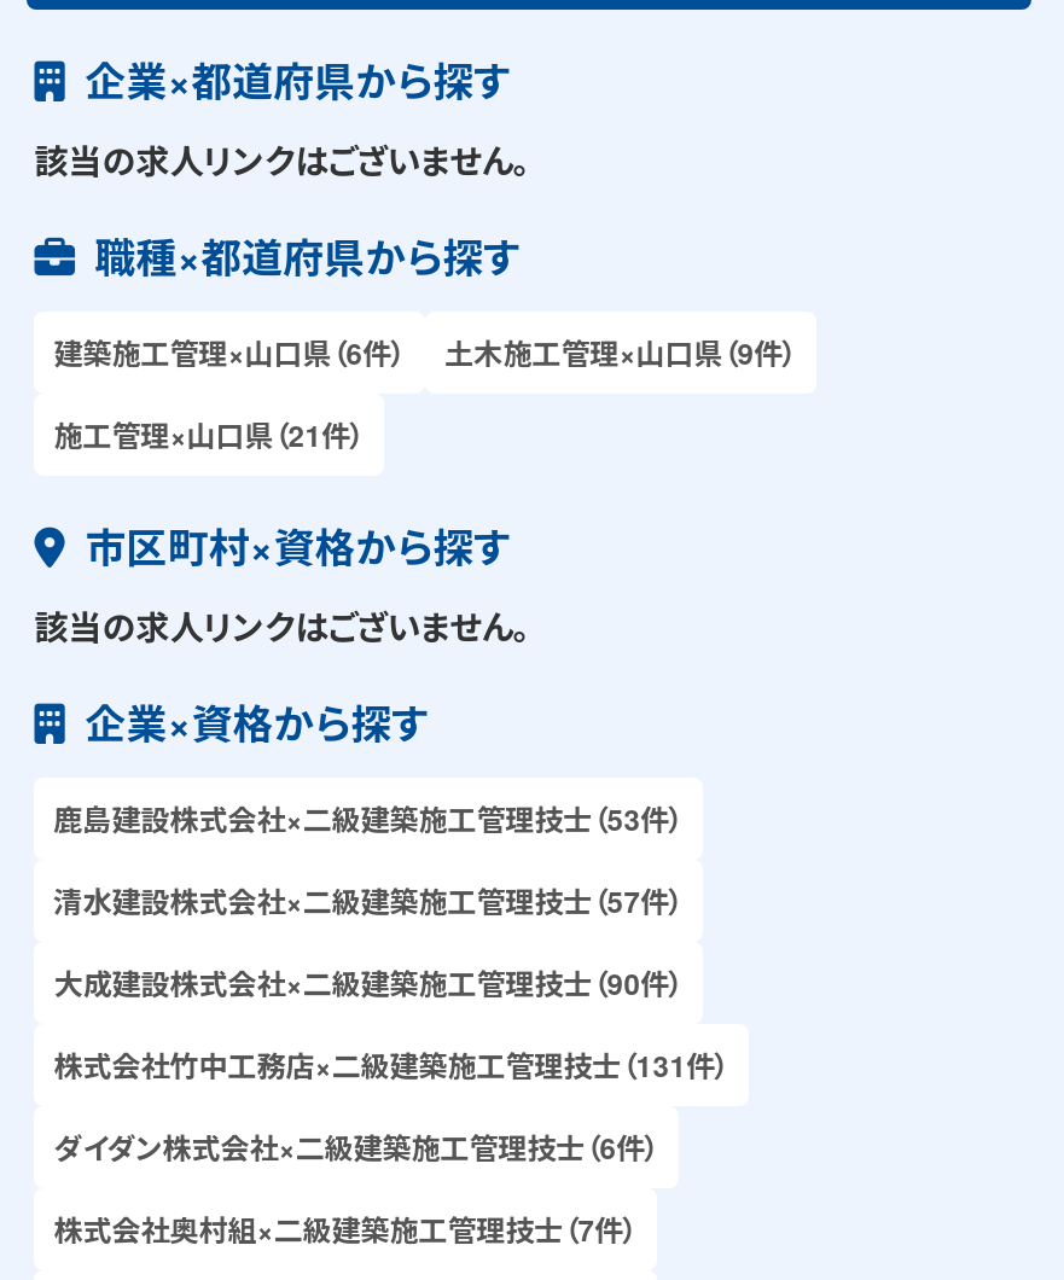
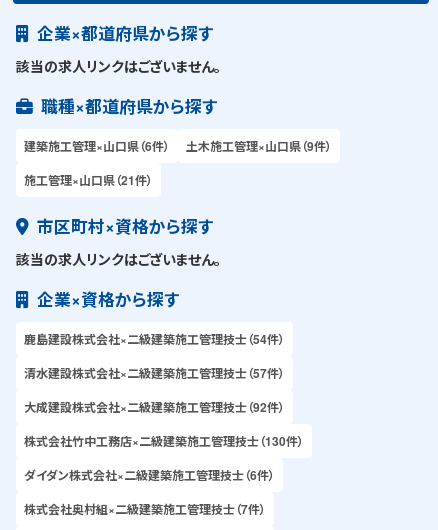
- 鹿島建設株式会社×二級建築施工管理技士（53件）
+ 鹿島建設株式会社×二級建築施工管理技士（54件）

- 大成建設株式会社×二級建築施工管理技士（90件）
+ 大成建設株式会社×二級建築施工管理技士（92件）

- 株式会社竹中工務店×二級建築施工管理技士（131件）
+ 株式会社竹中工務店×二級建築施工管理技士（130件）
